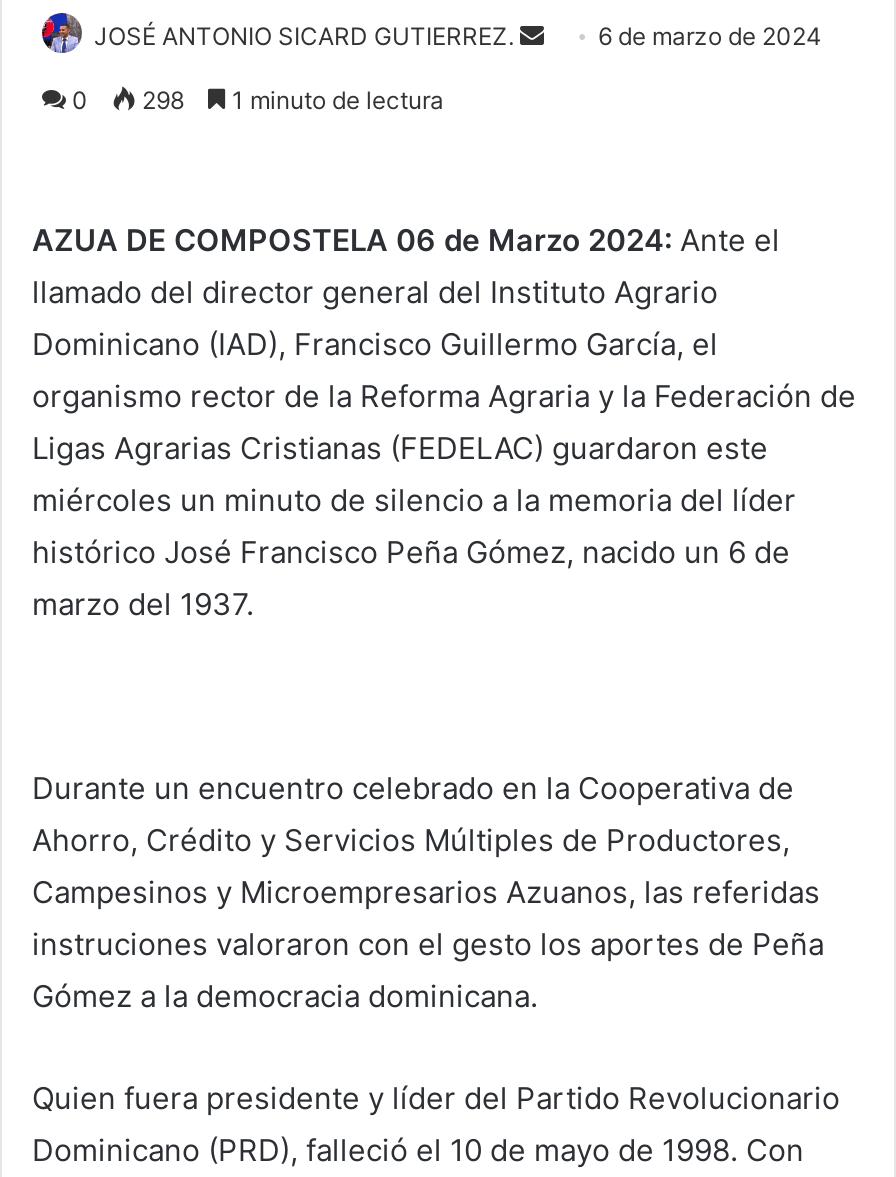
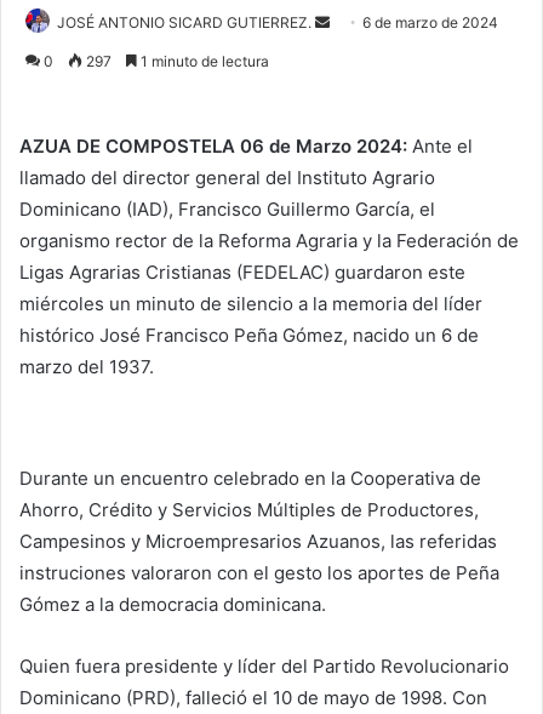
- 0 298 1 minuto de lectura
+ 0 297 1 minuto de lectura
